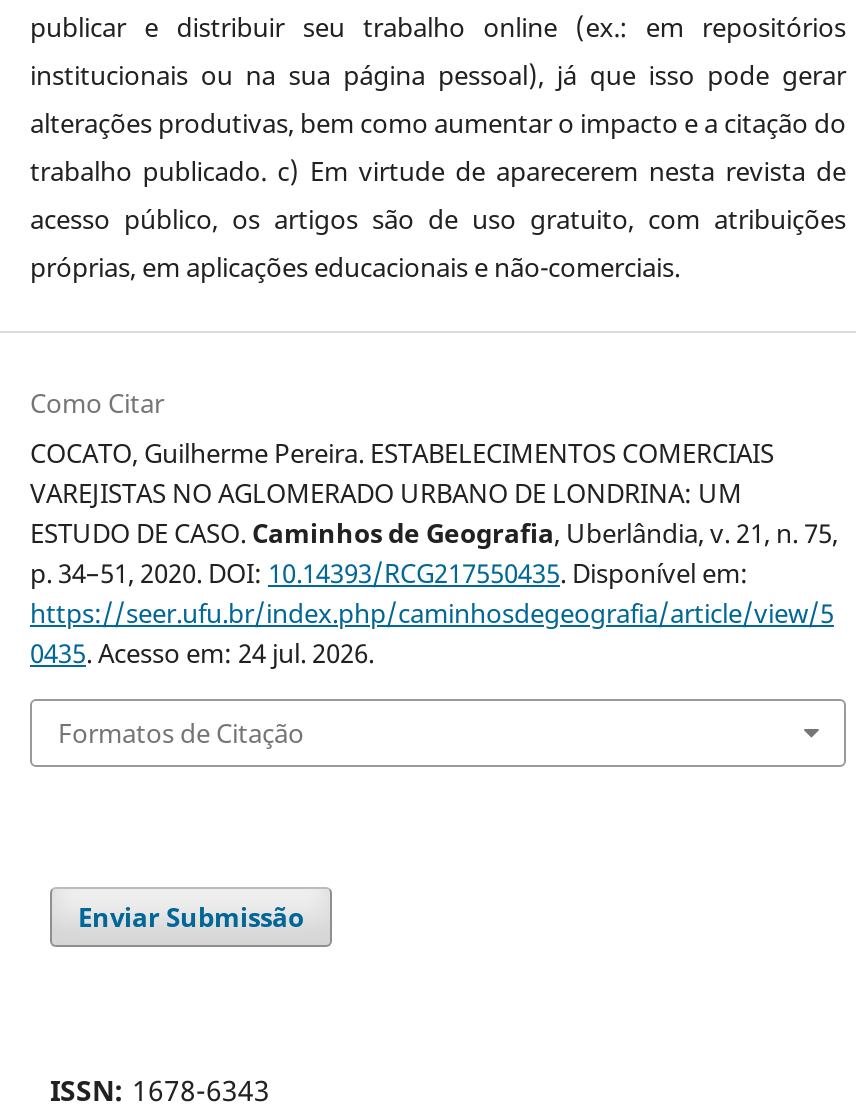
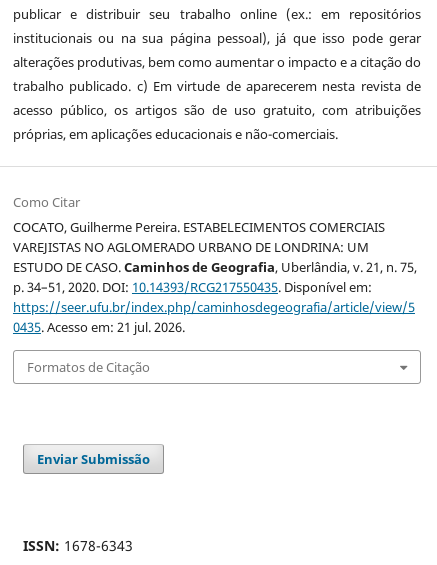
- 0435. Acesso em: 24 jul. 2026.
+ 0435. Acesso em: 21 jul. 2026.
